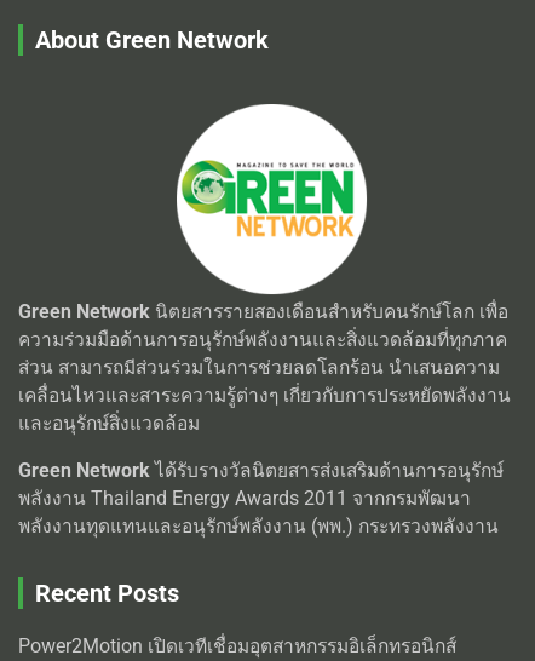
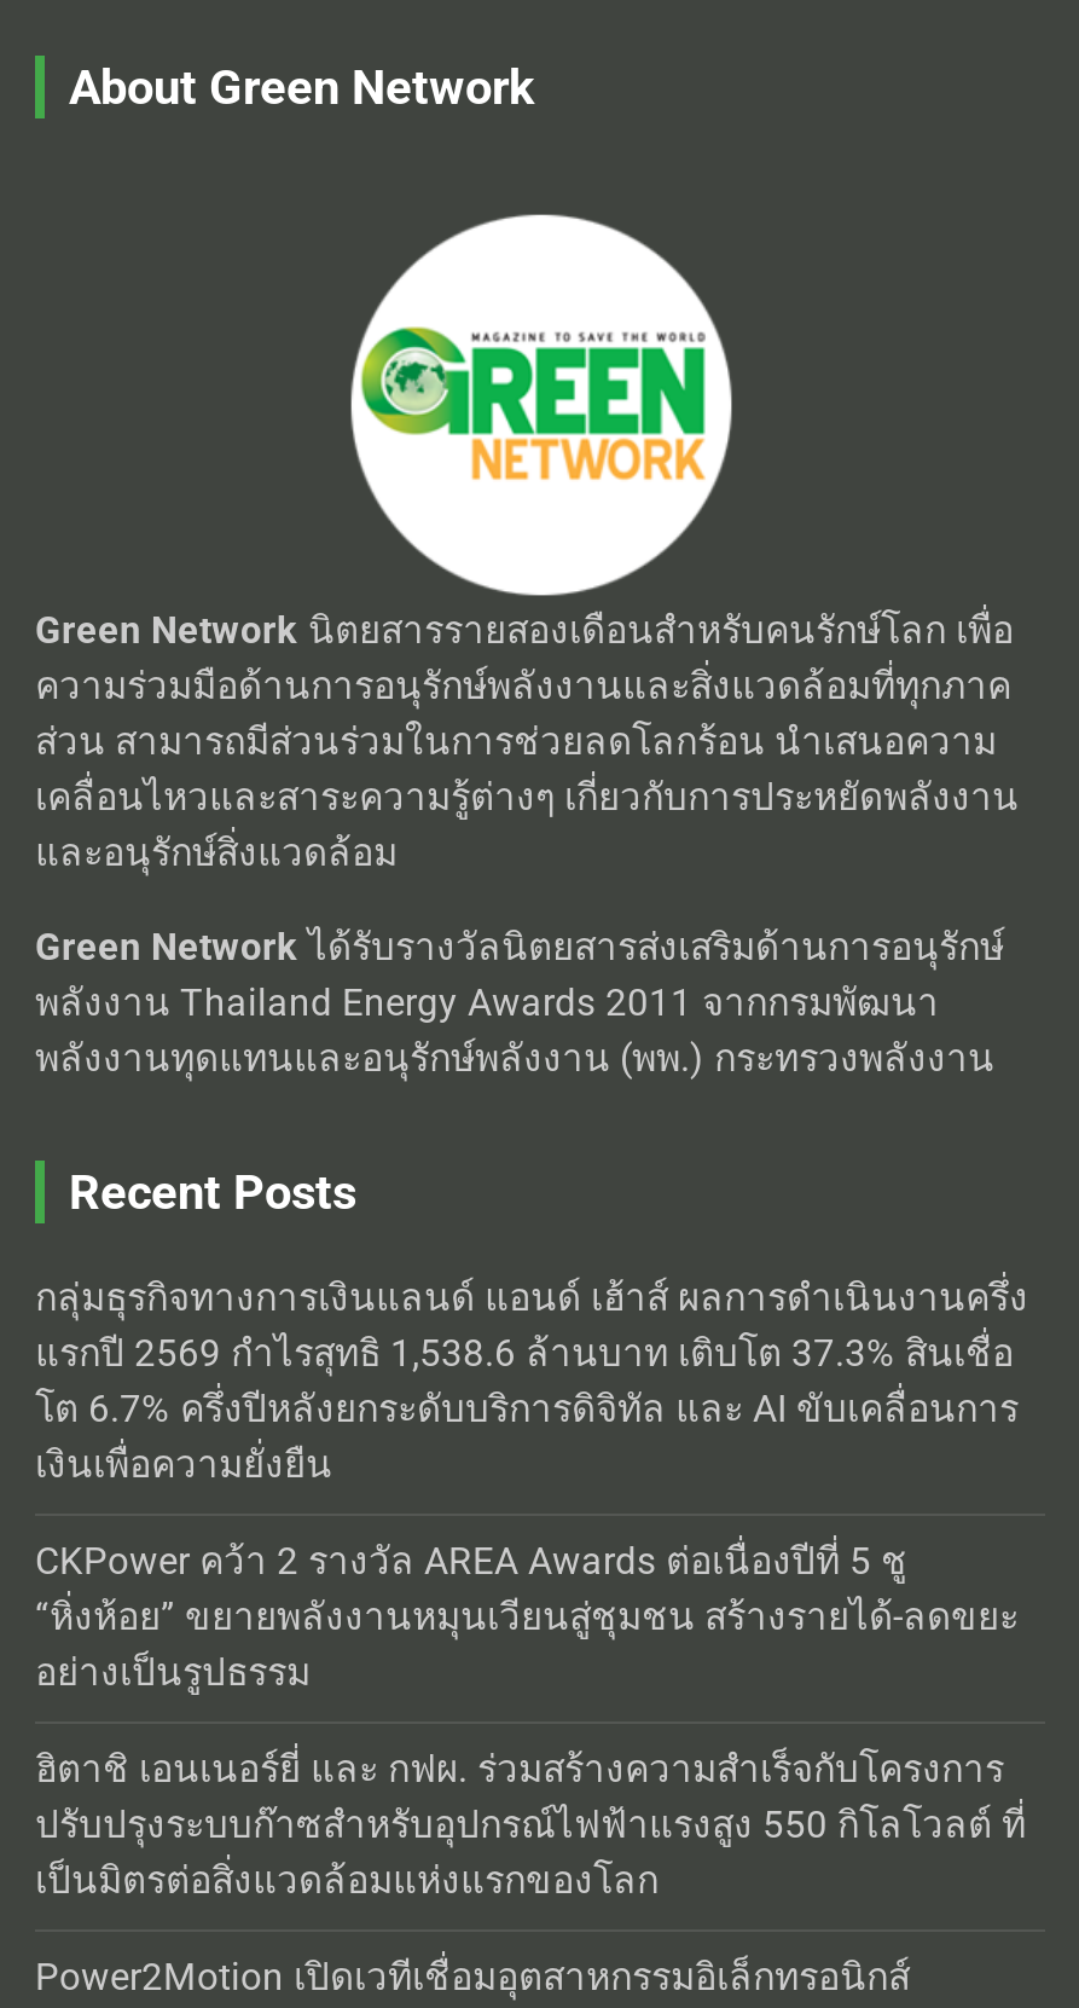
+ กลุ่มธุรกิจทางการเงินแลนด์ แอนด์ เฮ้าส์ ผลการดำเนินงานครึ่ง
+ แรกปี 2569 กำไรสุทธิ 1,538.6 ล้านบาท เติบโต 37.3% สินเชื่อ
+ โต 6.7% ครึ่งปีหลังยกระดับบริการดิจิทัล และ AI ขับเคลื่อนการ
+ เงินเพื่อความยั่งยืน
+ CKPower คว้า 2 รางวัล AREA Awards ต่อเนื่องปีที่ 5 ชู
+ “หิ่งห้อย” ขยายพลังงานหมุนเวียนสู่ชุมชน สร้างรายได้-ลดขยะ
+ อย่างเป็นรูปธรรม
+ ฮิตาชิ เอนเนอร์ยี่ และ กฟผ. ร่วมสร้างความสำเร็จกับโครงการ
+ ปรับปรุงระบบก๊าซสำหรับอุปกรณ์ไฟฟ้าแรงสูง 550 กิโลโวลต์ ที่
+ เป็นมิตรต่อสิ่งแวดล้อมแห่งแรกของโลก
